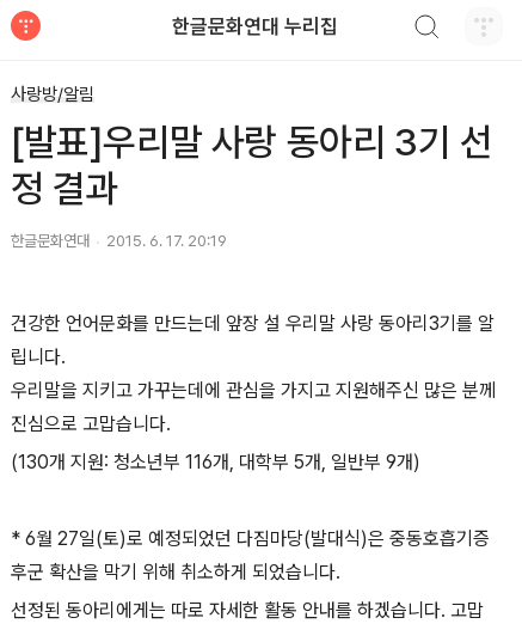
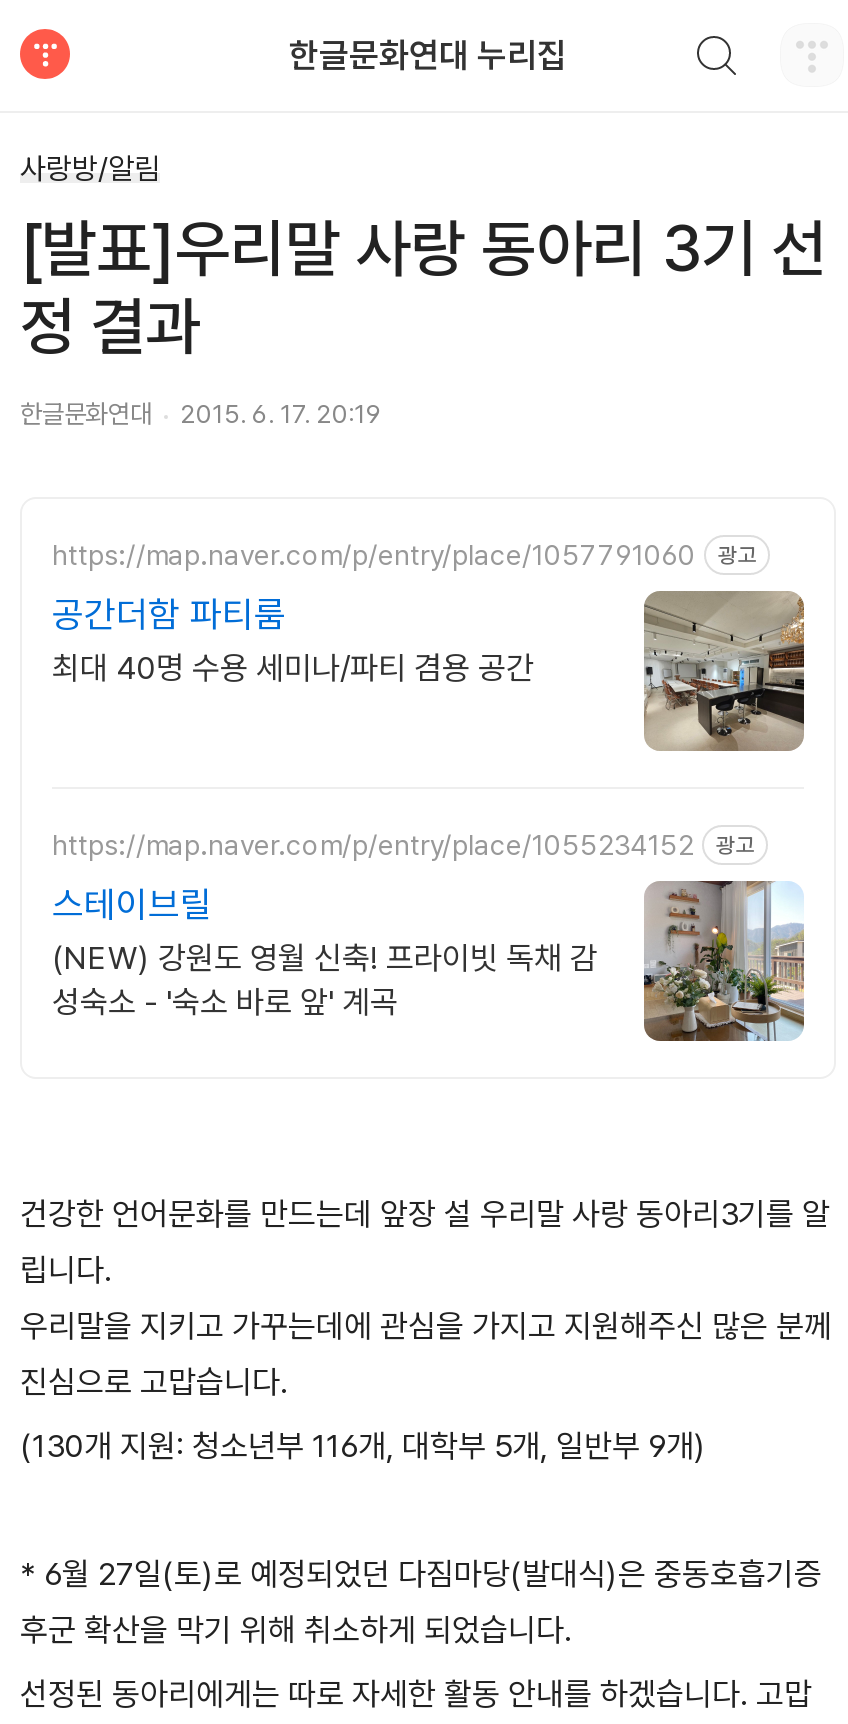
+ [image]
+ https://map.naver.com/p/entry/place/1057791060
+ 광고
+ 공간더함 파티룸
+ 최대 40명 수용 세미나/파티 겸용 공간

+ [image]
+ https://map.naver.com/p/entry/place/1055234152
+ 광고
+ 스테이브릴
+ (NEW) 강원도 영월 신축! 프라이빗 독채 감
+ 성숙소 - '숙소 바로 앞' 계곡
